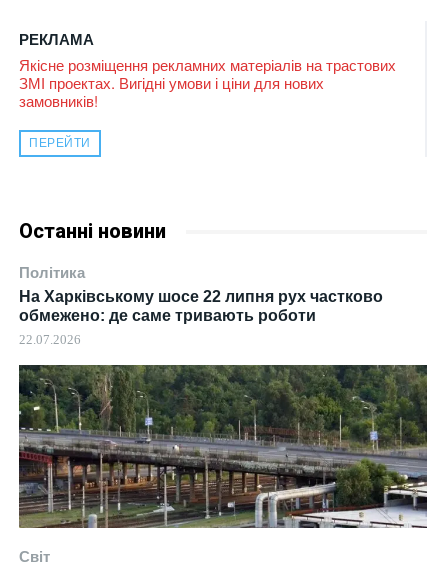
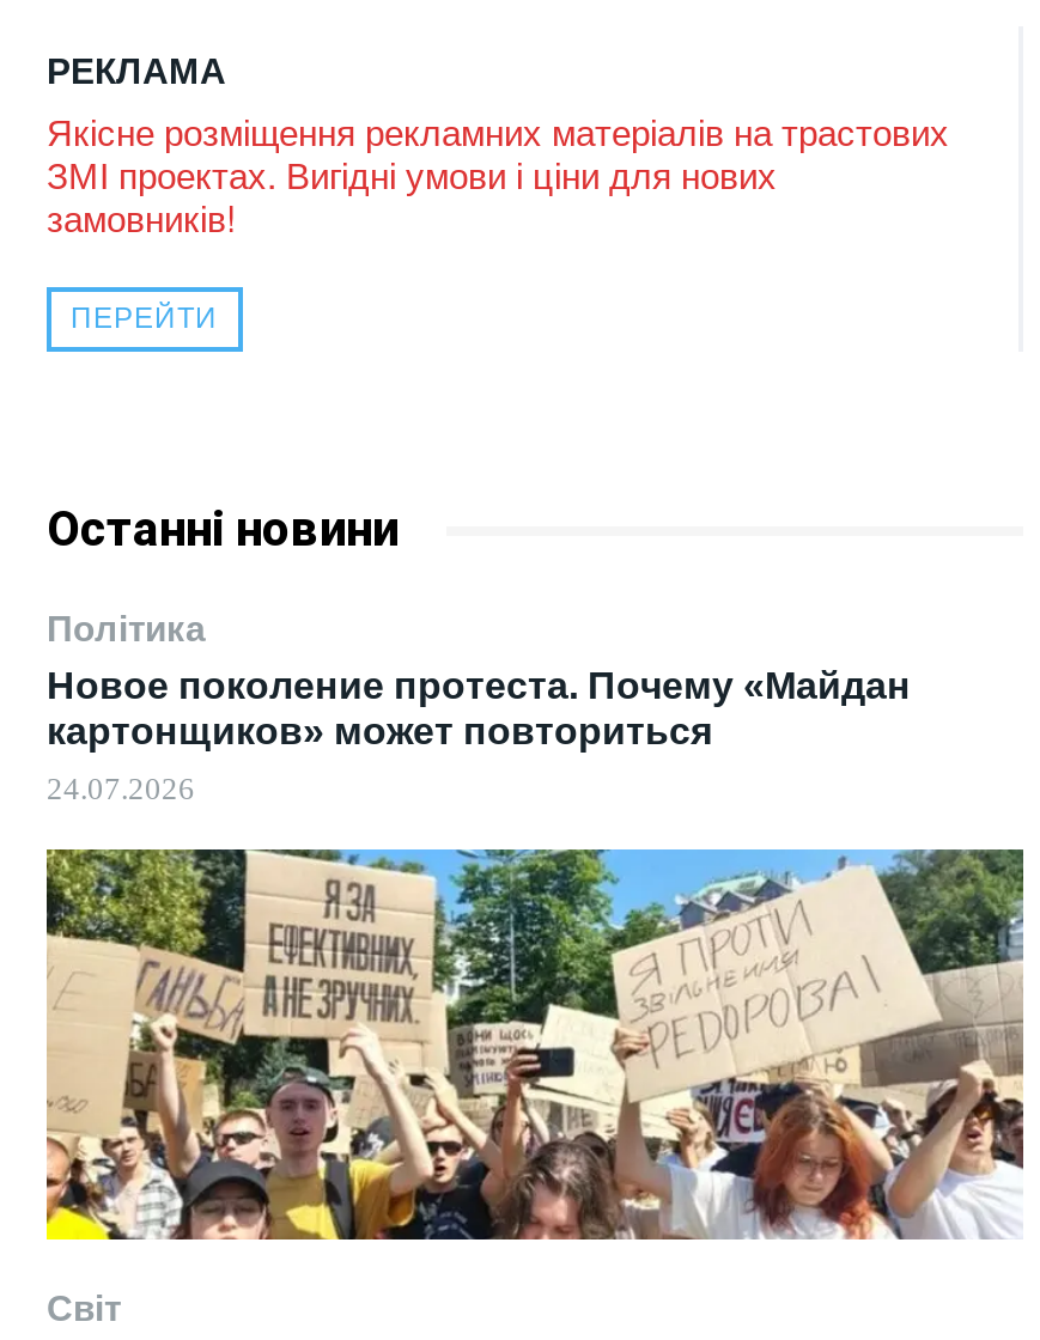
- На Харківському шосе 22 липня рух частково
- обмежено: де саме тривають роботи
+ Новое поколение протеста. Почему «Майдан
+ картонщиков» может повториться

- 22.07.2026
+ 24.07.2026

- [image]
+ [image]
